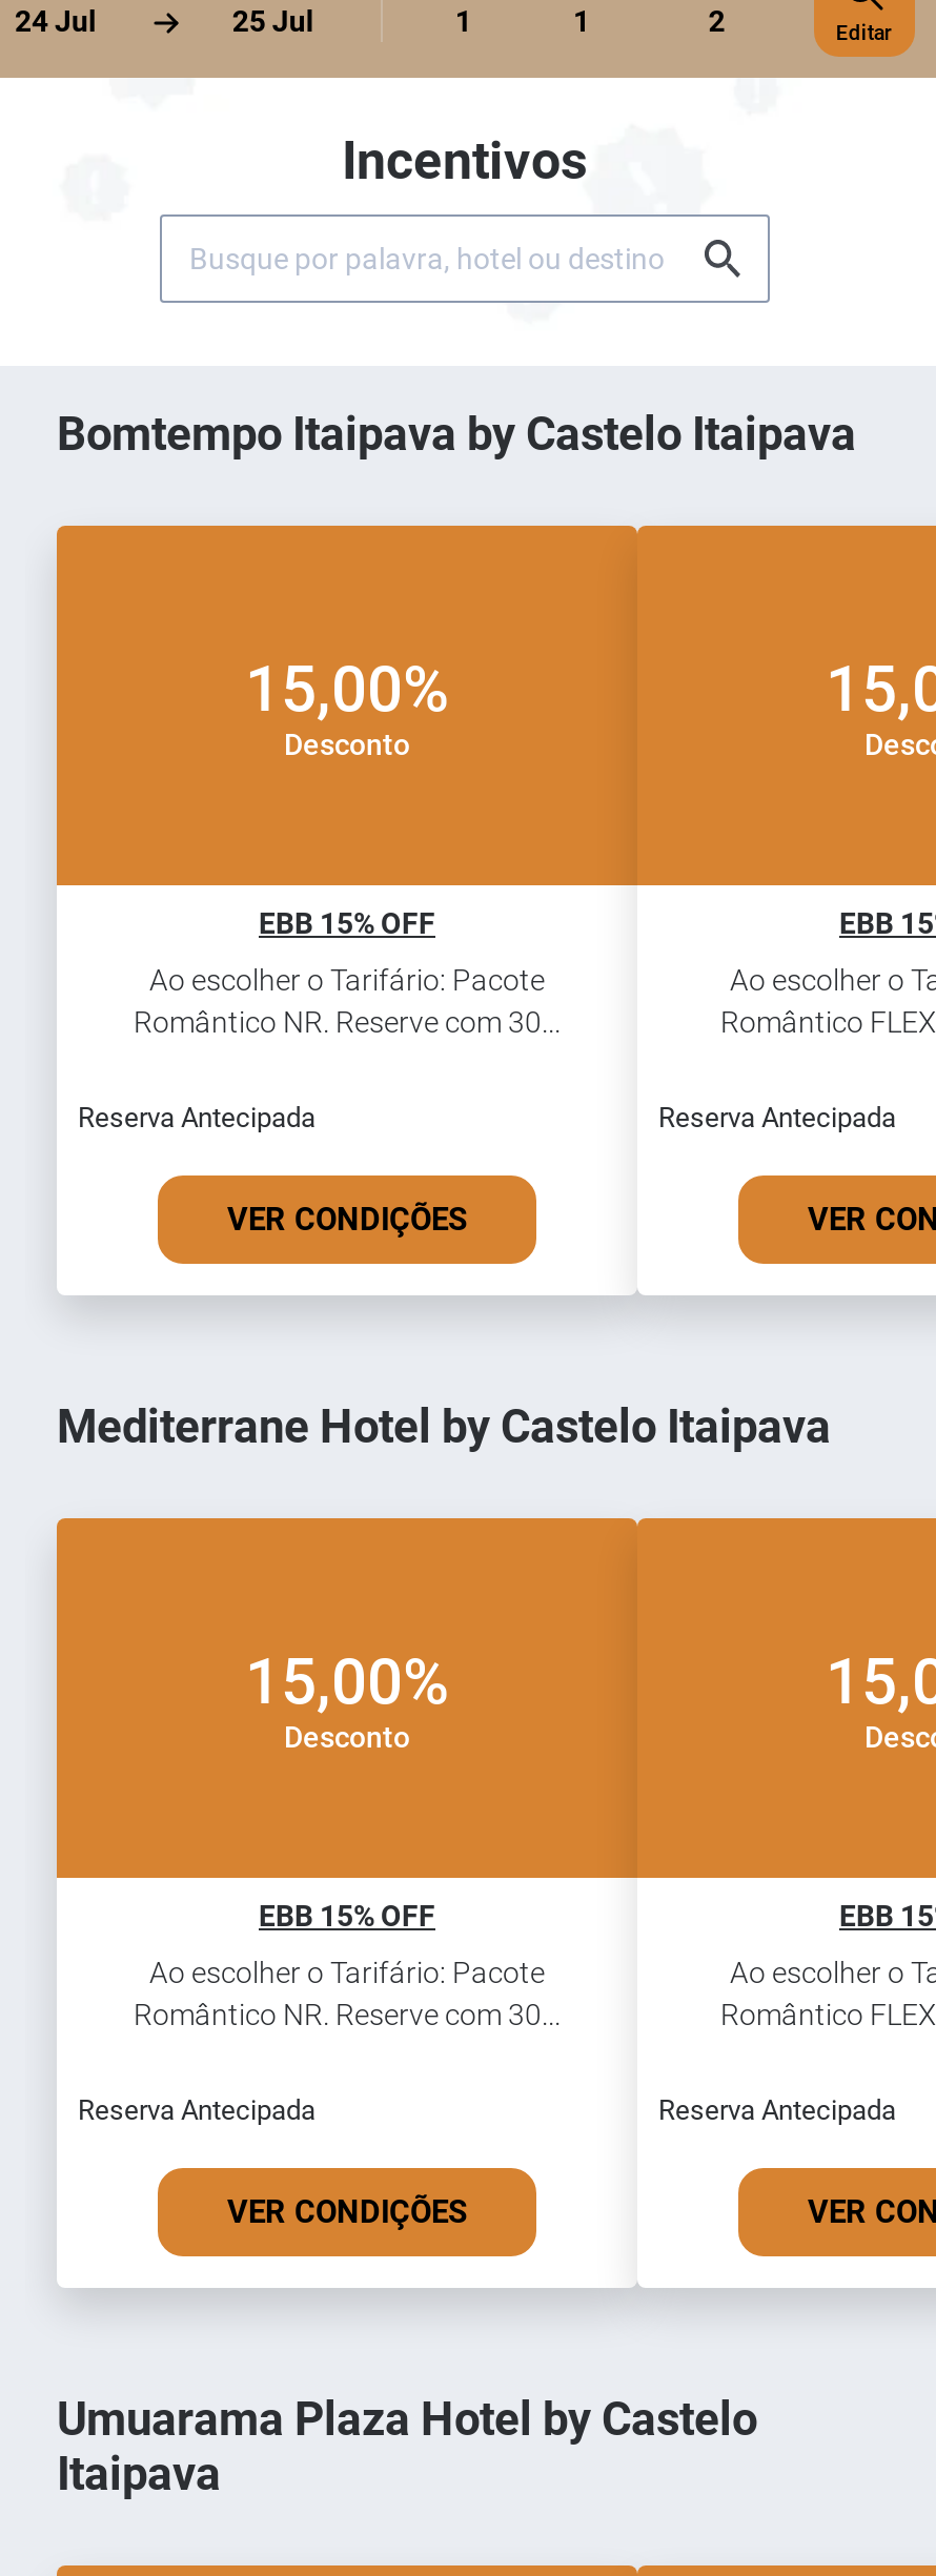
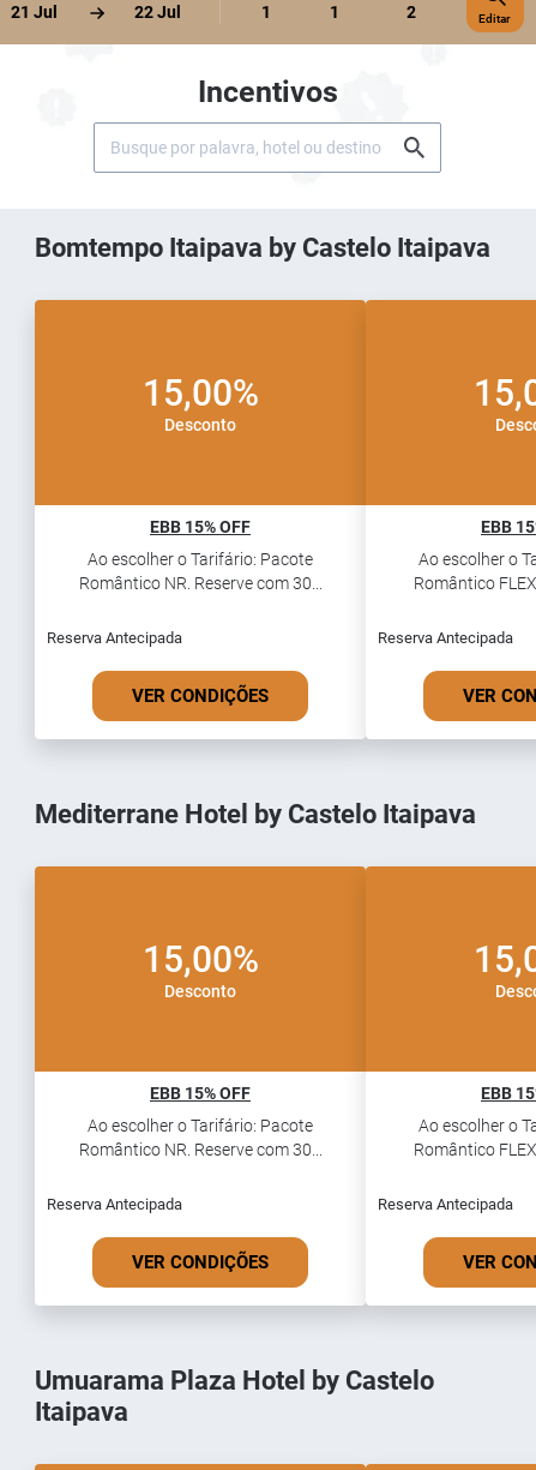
- 24 Jul
+ 21 Jul

- 25 Jul
+ 22 Jul
